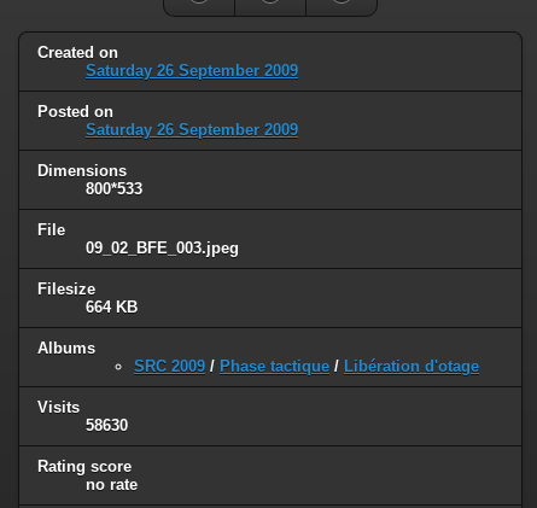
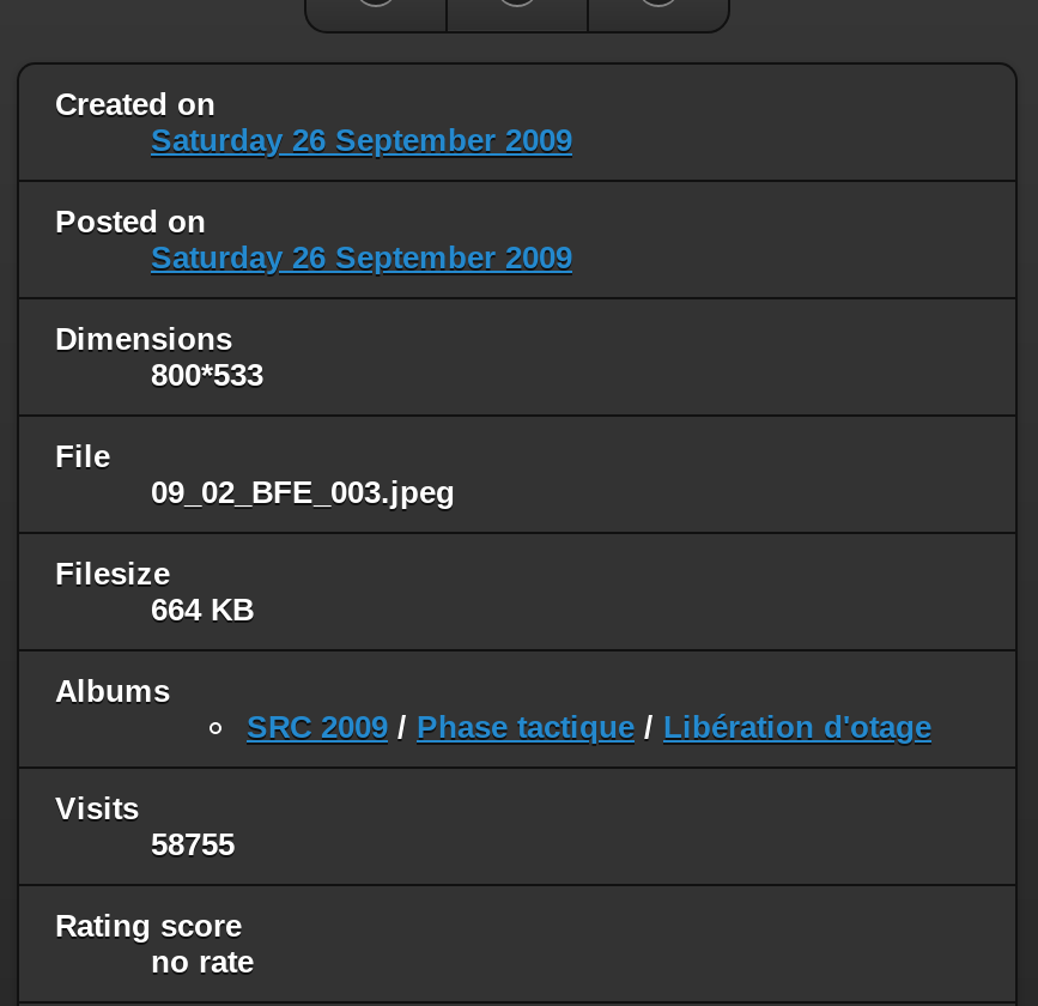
- 58630
+ 58755
